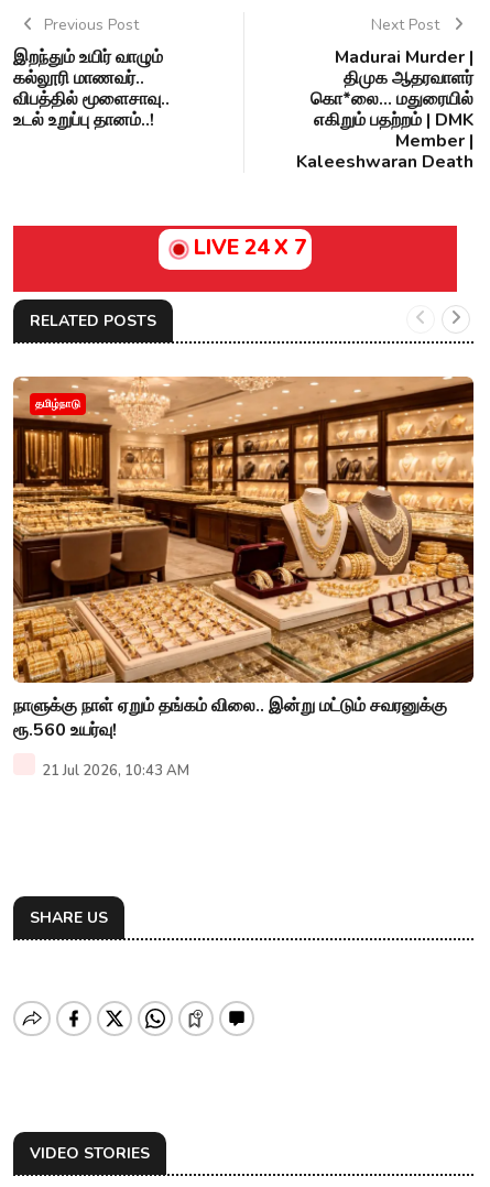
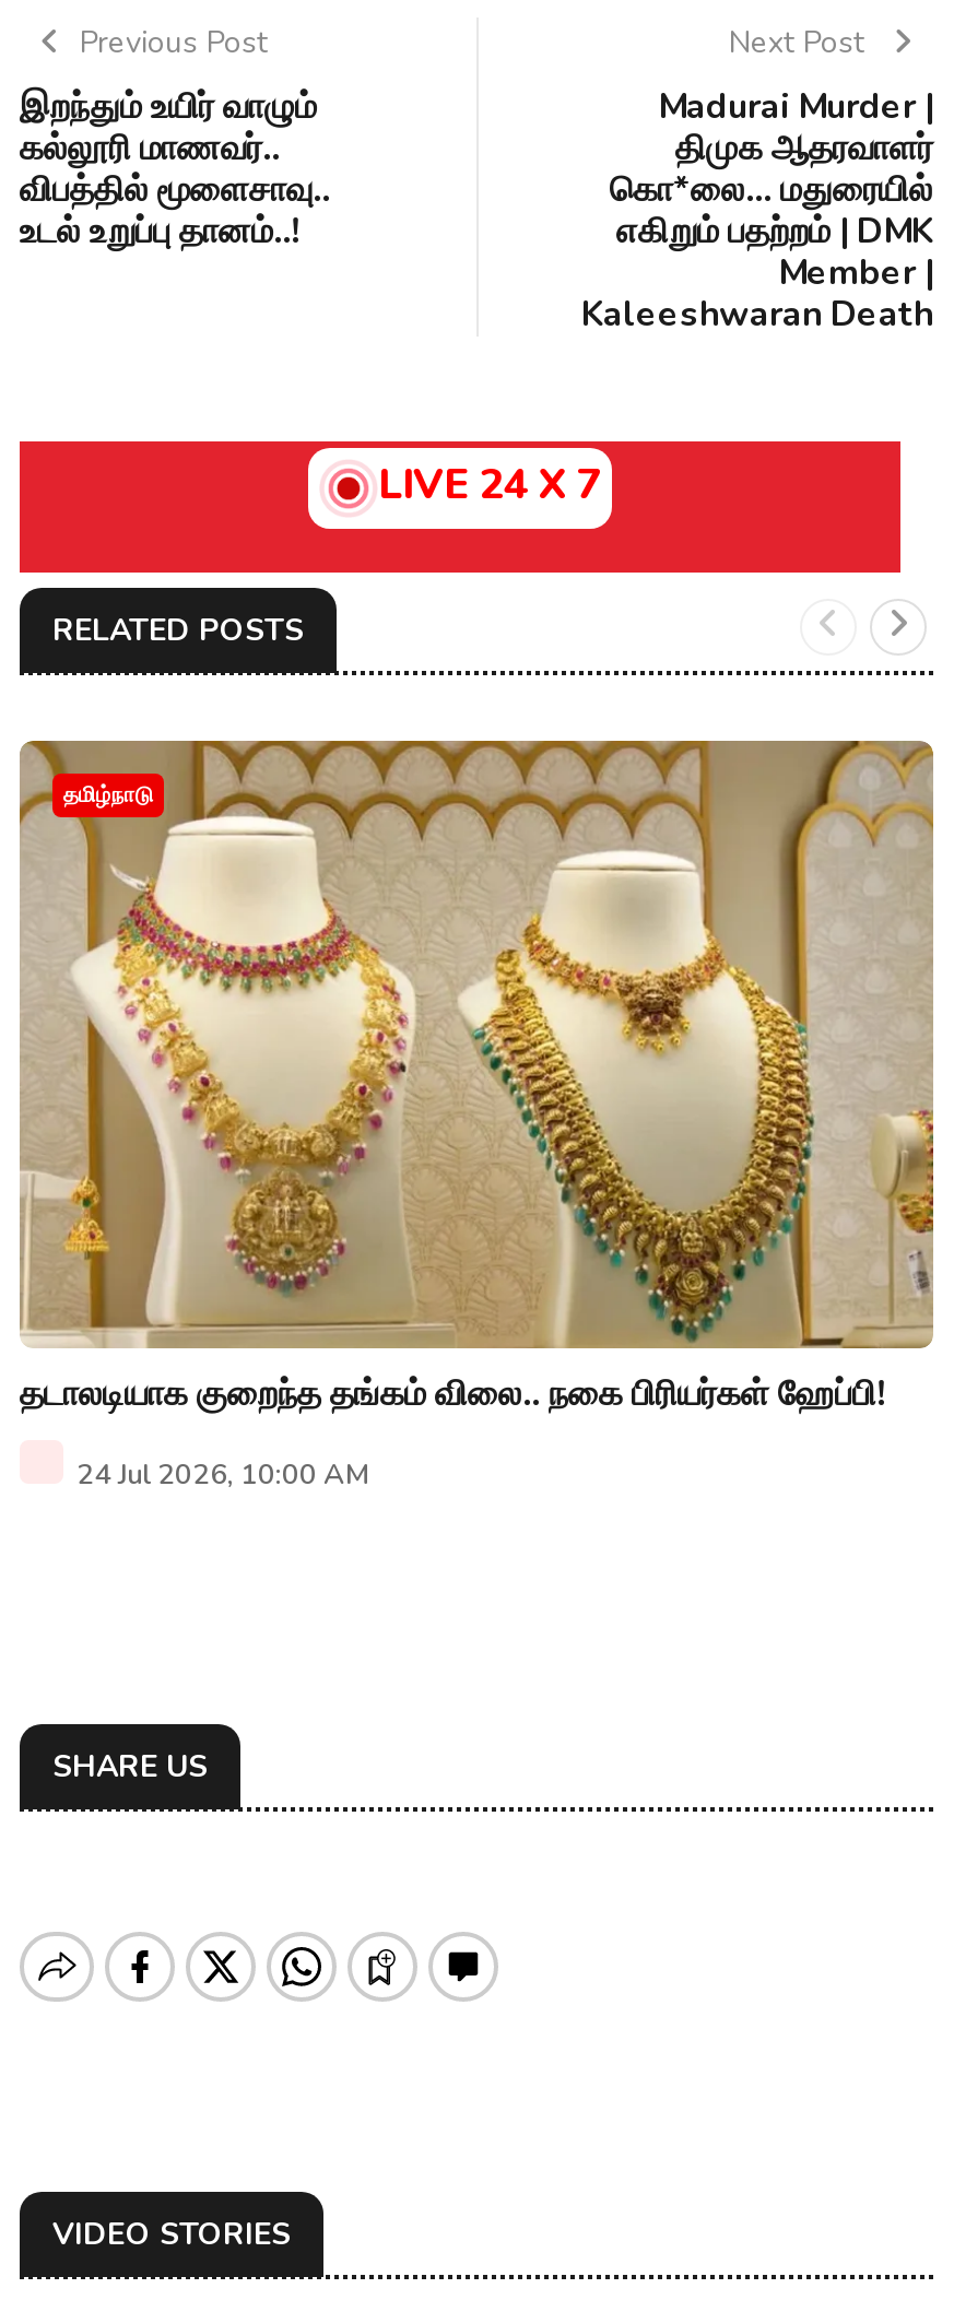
- [image]
- நாளுக்கு நாள் ஏறும் தங்கம் விலை.. இன்று மட்டும் சவரனுக்கு
- ரூ.560 உயர்வு!
+ [image]
+ தடாலடியாக குறைந்த தங்கம் விலை.. நகை பிரியர்கள் ஹேப்பி!

- 21 Jul 2026, 10:43 AM
+ 24 Jul 2026, 10:00 AM
